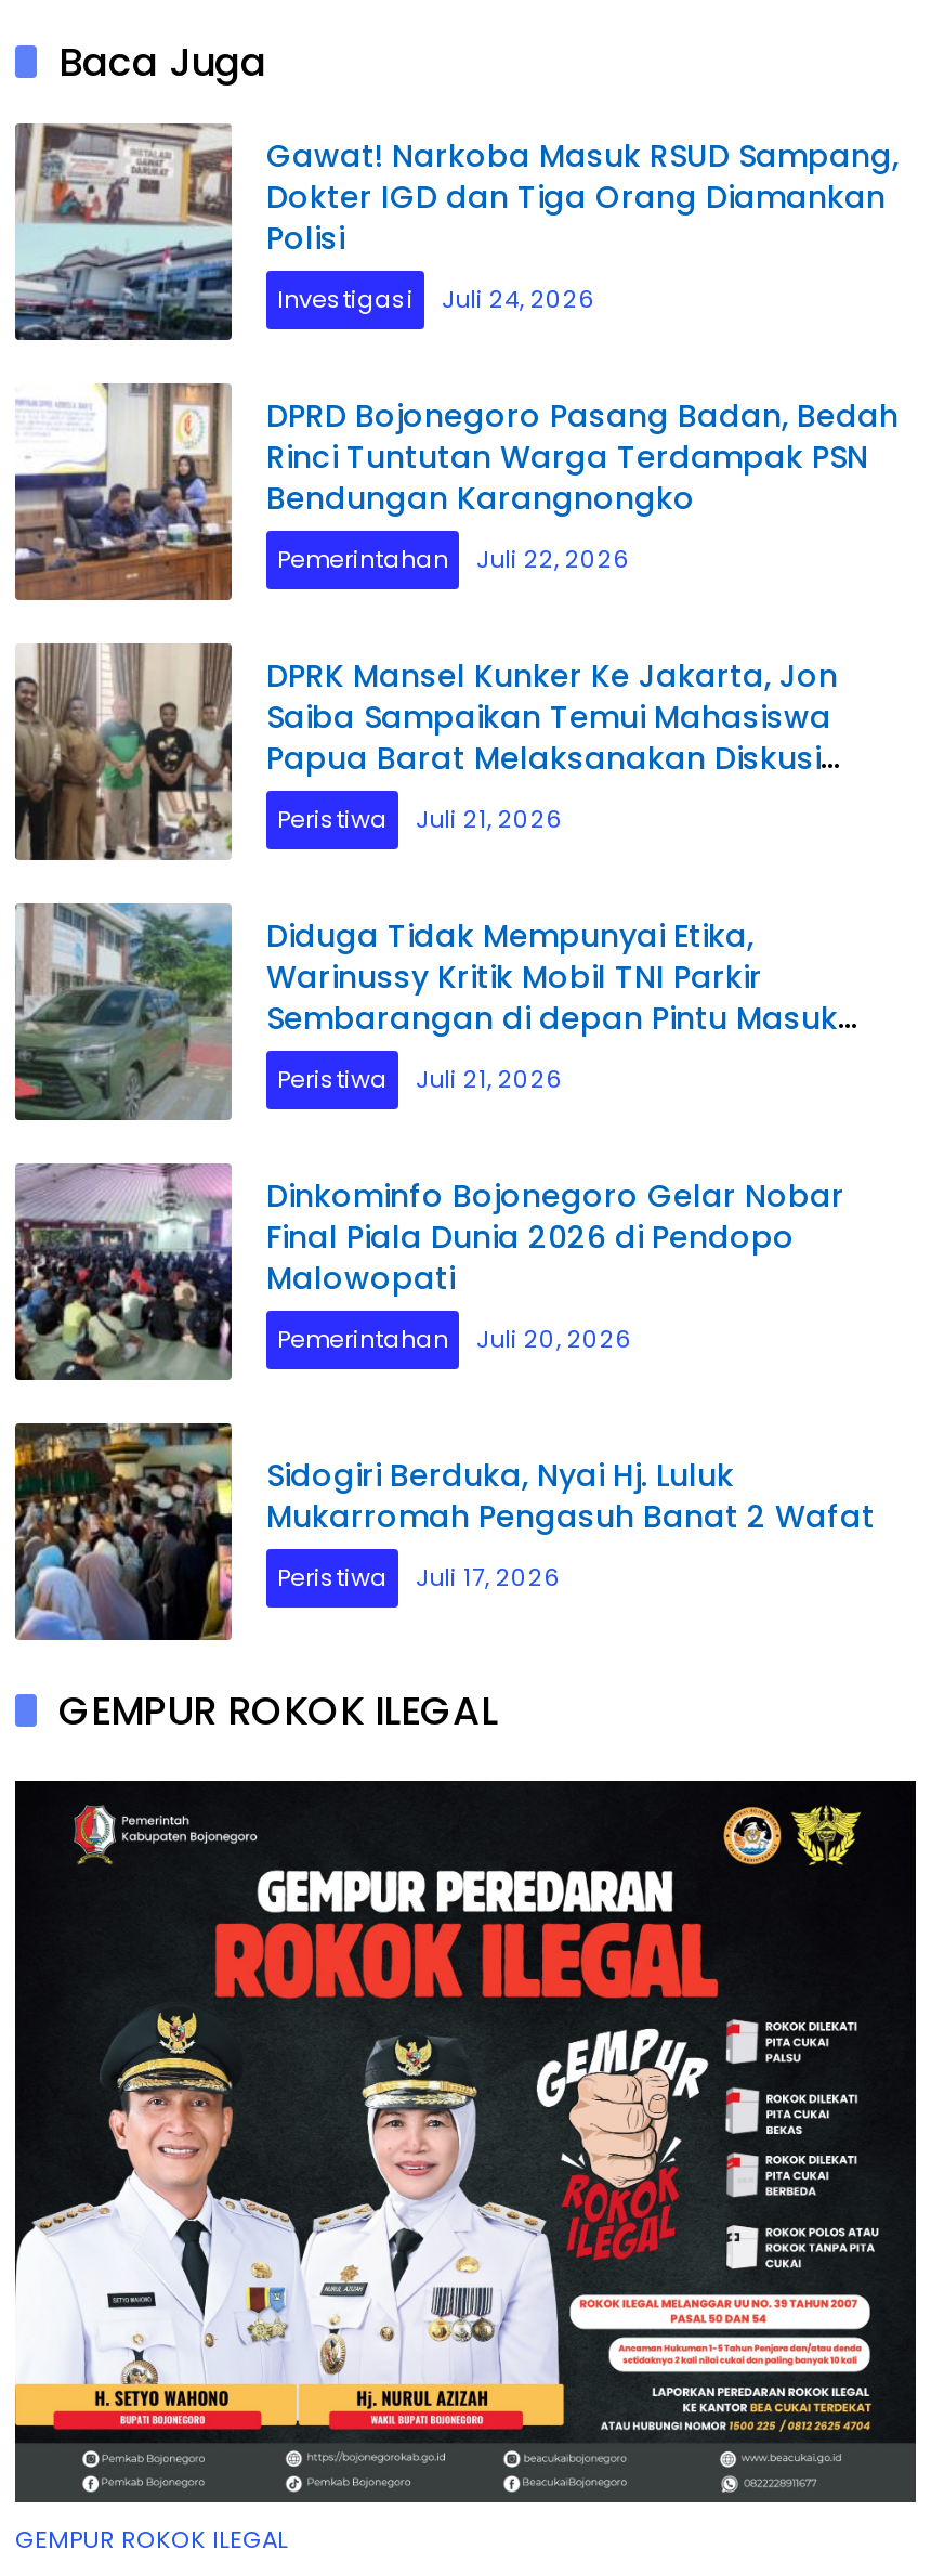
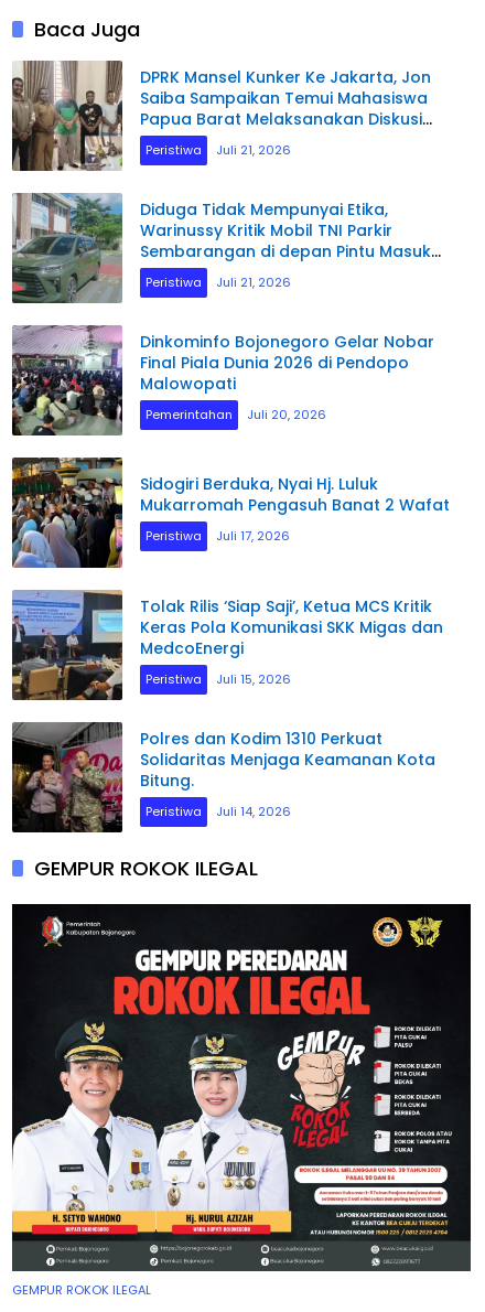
- [image]
- Gawat! Narkoba Masuk RSUD Sampang,
- Dokter IGD dan Tiga Orang Diamankan
- Polisi
- Investigasi
- Juli 24, 2026
- DPRD Bojonegoro Pasang Badan, Bedah
- Rinci Tuntutan Warga Terdampak PSN
- Bendungan Karangnongko
- Pemerintahan
- Juli 22, 2026

- [image]

moved up: [image] | DPRK Mansel Kunker Ke Jakarta, Jon | Saiba Sampaikan Temui Mahasiswa | ... | Peristiwa | Juli 17, 2026

+ [image]
+ Tolak Rilis ‘Siap Saji’, Ketua MCS Kritik
+ Keras Pola Komunikasi SKK Migas dan
+ MedcoEnergi
+ Peristiwa
+ Juli 15, 2026
+ Polres dan Kodim 1310 Perkuat
+ Solidaritas Menjaga Keamanan Kota
+ Bitung.
+ Peristiwa
+ Juli 14, 2026

+ [image]
